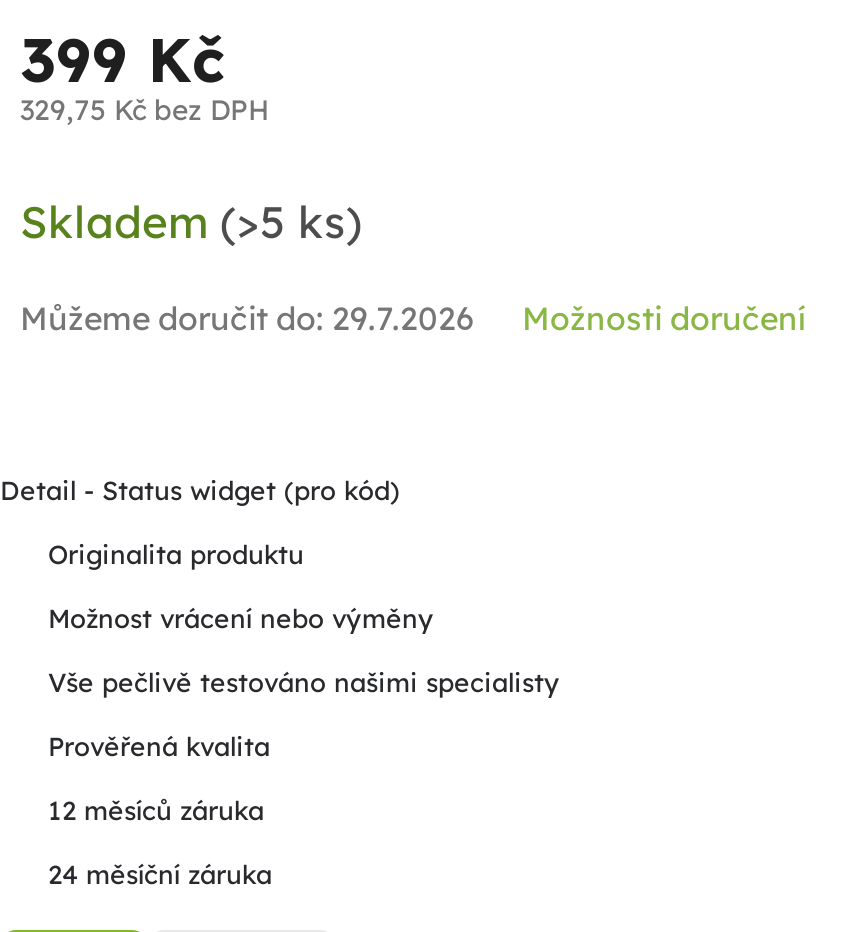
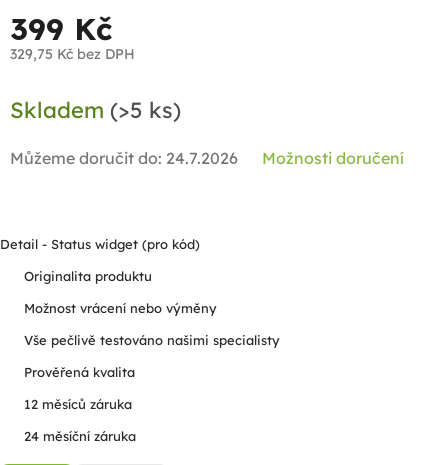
- Můžeme doručit do: 29.7.2026
+ Můžeme doručit do: 24.7.2026
